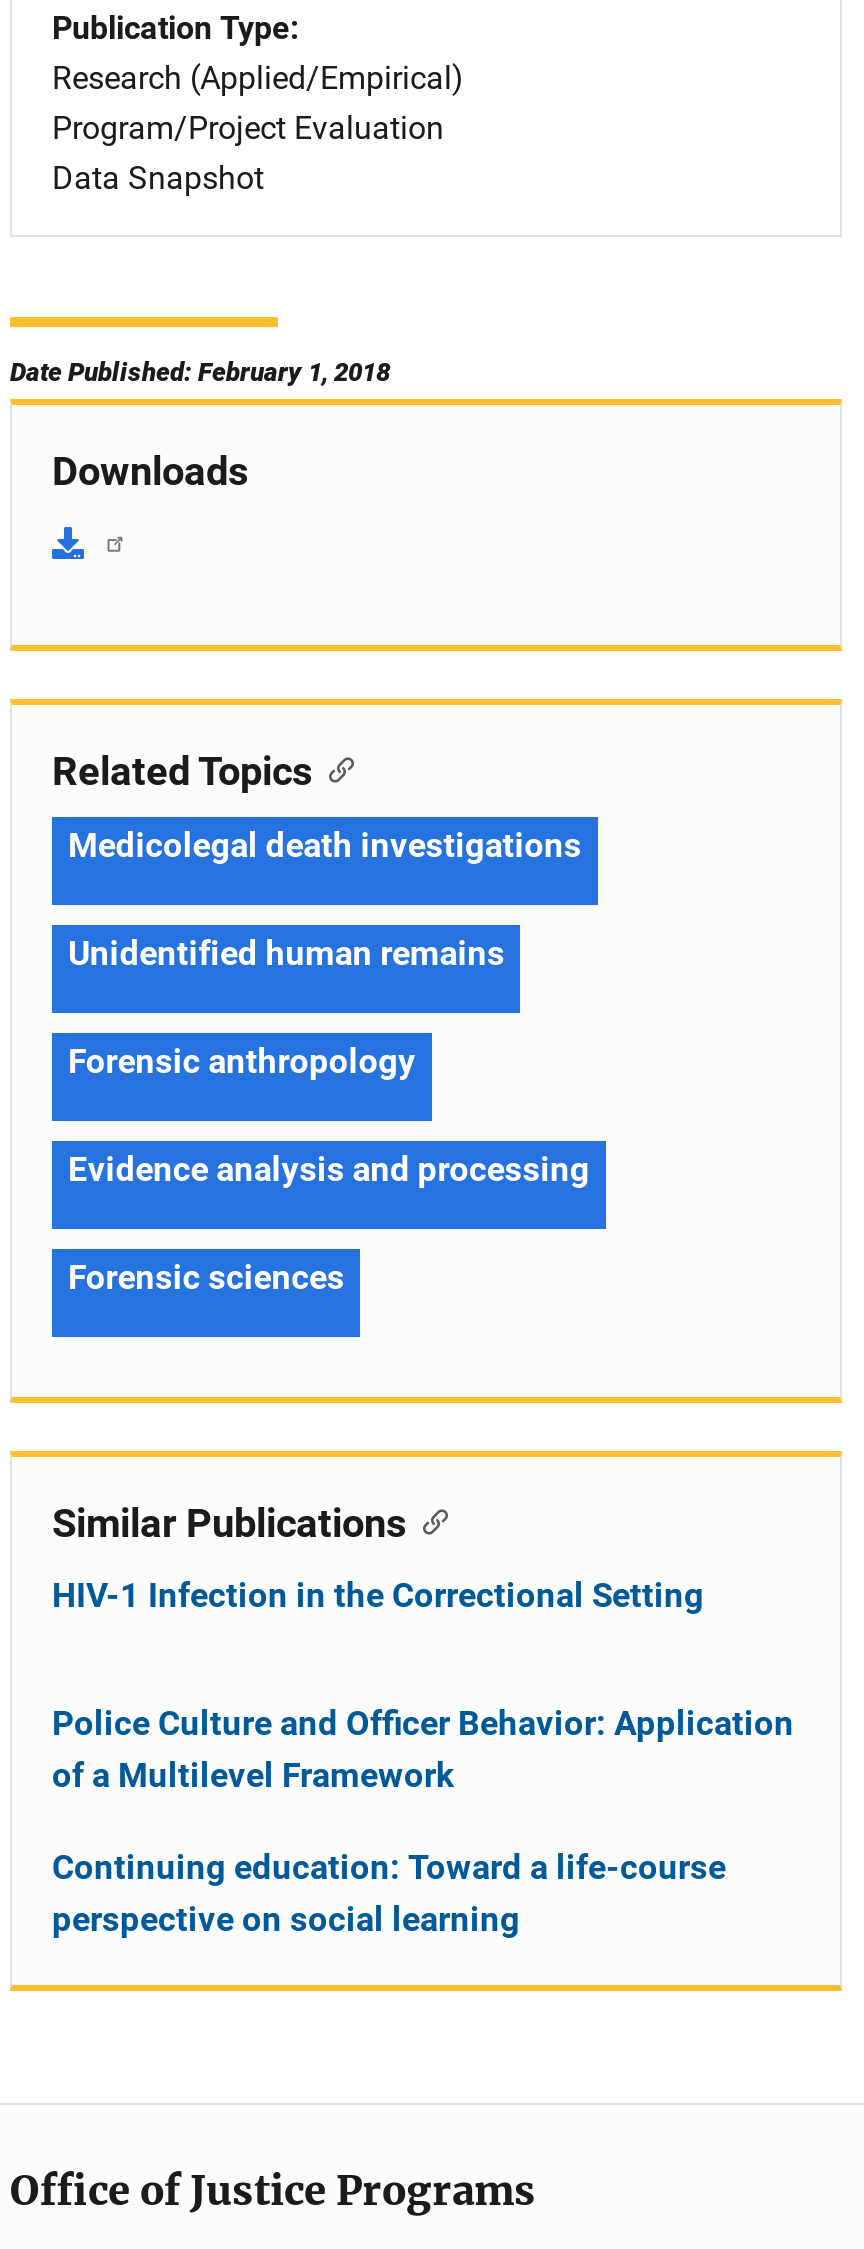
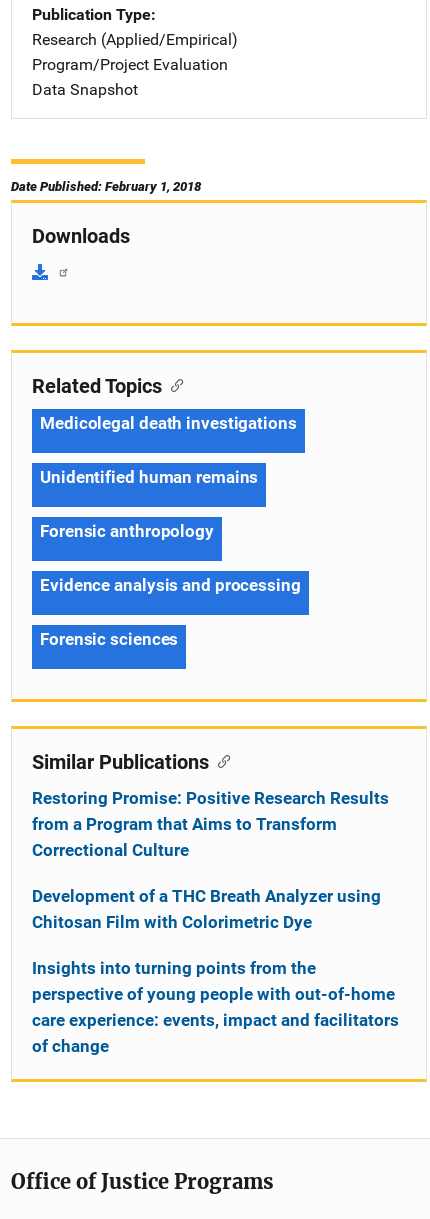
- HIV-1 Infection in the Correctional Setting
+ Restoring Promise: Positive Research Results
+ from a Program that Aims to Transform
+ Correctional Culture

- Police Culture and Officer Behavior: Application
- of a Multilevel Framework
+ Development of a THC Breath Analyzer using
+ Chitosan Film with Colorimetric Dye

- Continuing education: Toward a life-course
- perspective on social learning
+ Insights into turning points from the
+ perspective of young people with out-of-home
+ care experience: events, impact and facilitators
+ of change
